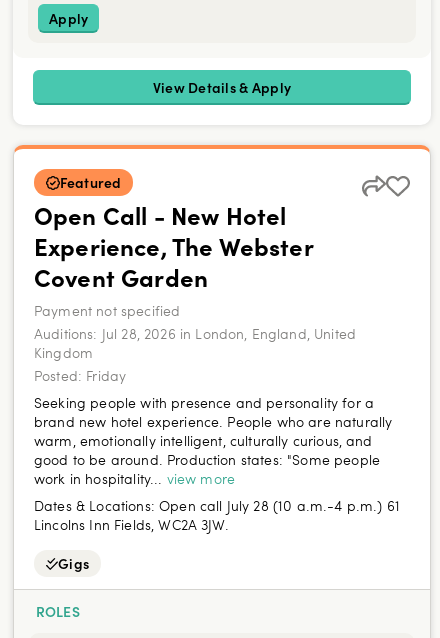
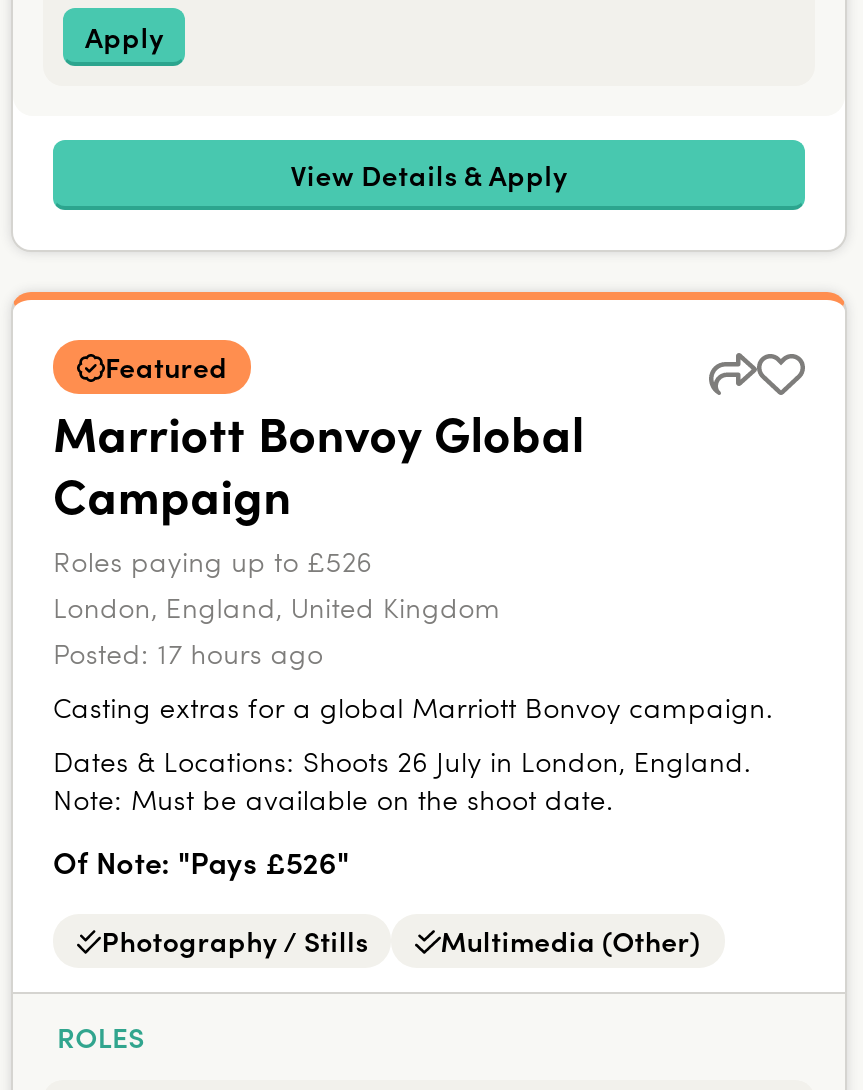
- Open Call - New Hotel
- Experience, The Webster
- Covent Garden
- Payment not specified
- Auditions: Jul 28, 2026 in London, England, United
- Kingdom
- Posted: Friday
- Seeking people with presence and personality for a
- brand new hotel experience. People who are naturally
- warm, emotionally intelligent, culturally curious, and
- good to be around. Production states: "Some people
- work in hospitality... view more
- Dates & Locations: Open call July 28 (10 a.m.-4 p.m.) 61
- Lincolns Inn Fields, WC2A 3JW.
- Gigs
+ Marriott Bonvoy Global
+ Campaign
+ Roles paying up to £526
+ London, England, United Kingdom
+ Posted: 17 hours ago
+ Casting extras for a global Marriott Bonvoy campaign.
+ Dates & Locations: Shoots 26 July in London, England.
+ Note: Must be available on the shoot date.
+ Of Note: "Pays £526"
+ Photography / Stills
+ Multimedia (Other)
